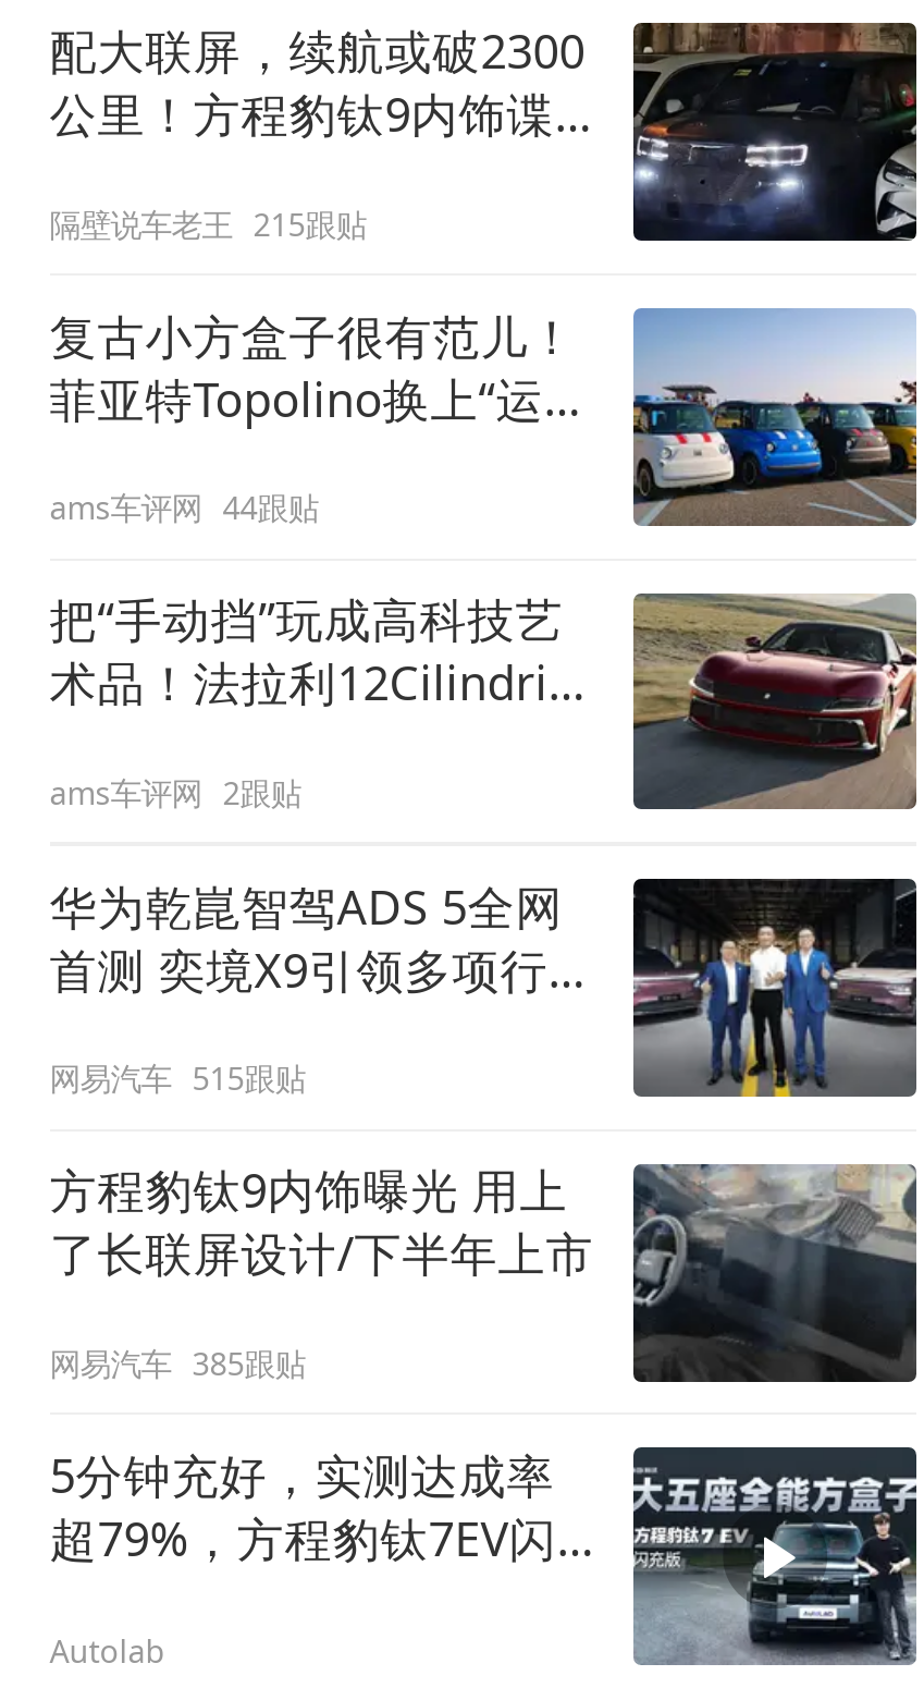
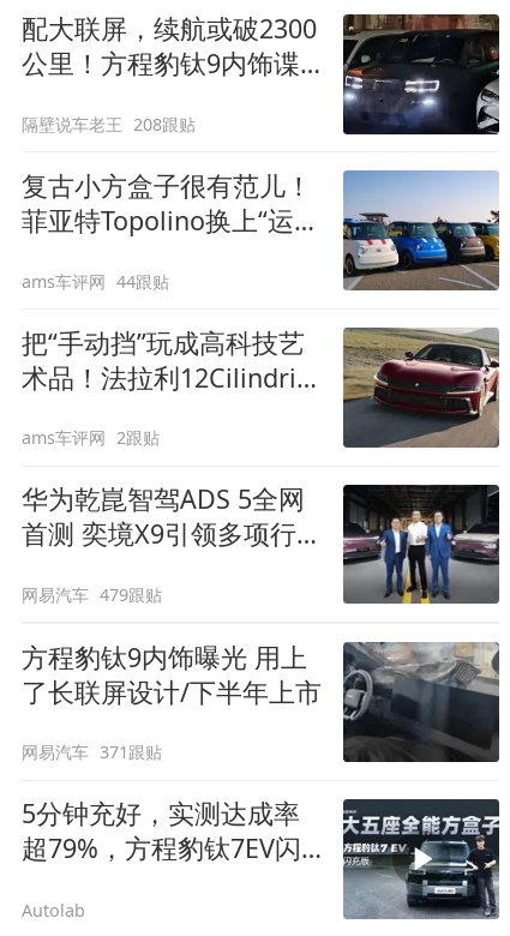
- 隔壁说车老王 215跟贴
+ 隔壁说车老王 208跟贴

- 网易汽车 515跟贴
+ 网易汽车 479跟贴

- 网易汽车 385跟贴
+ 网易汽车 371跟贴
